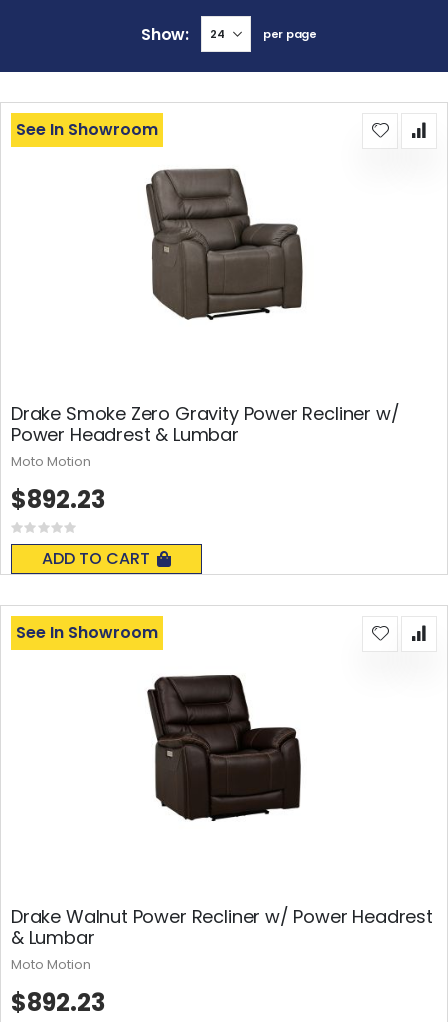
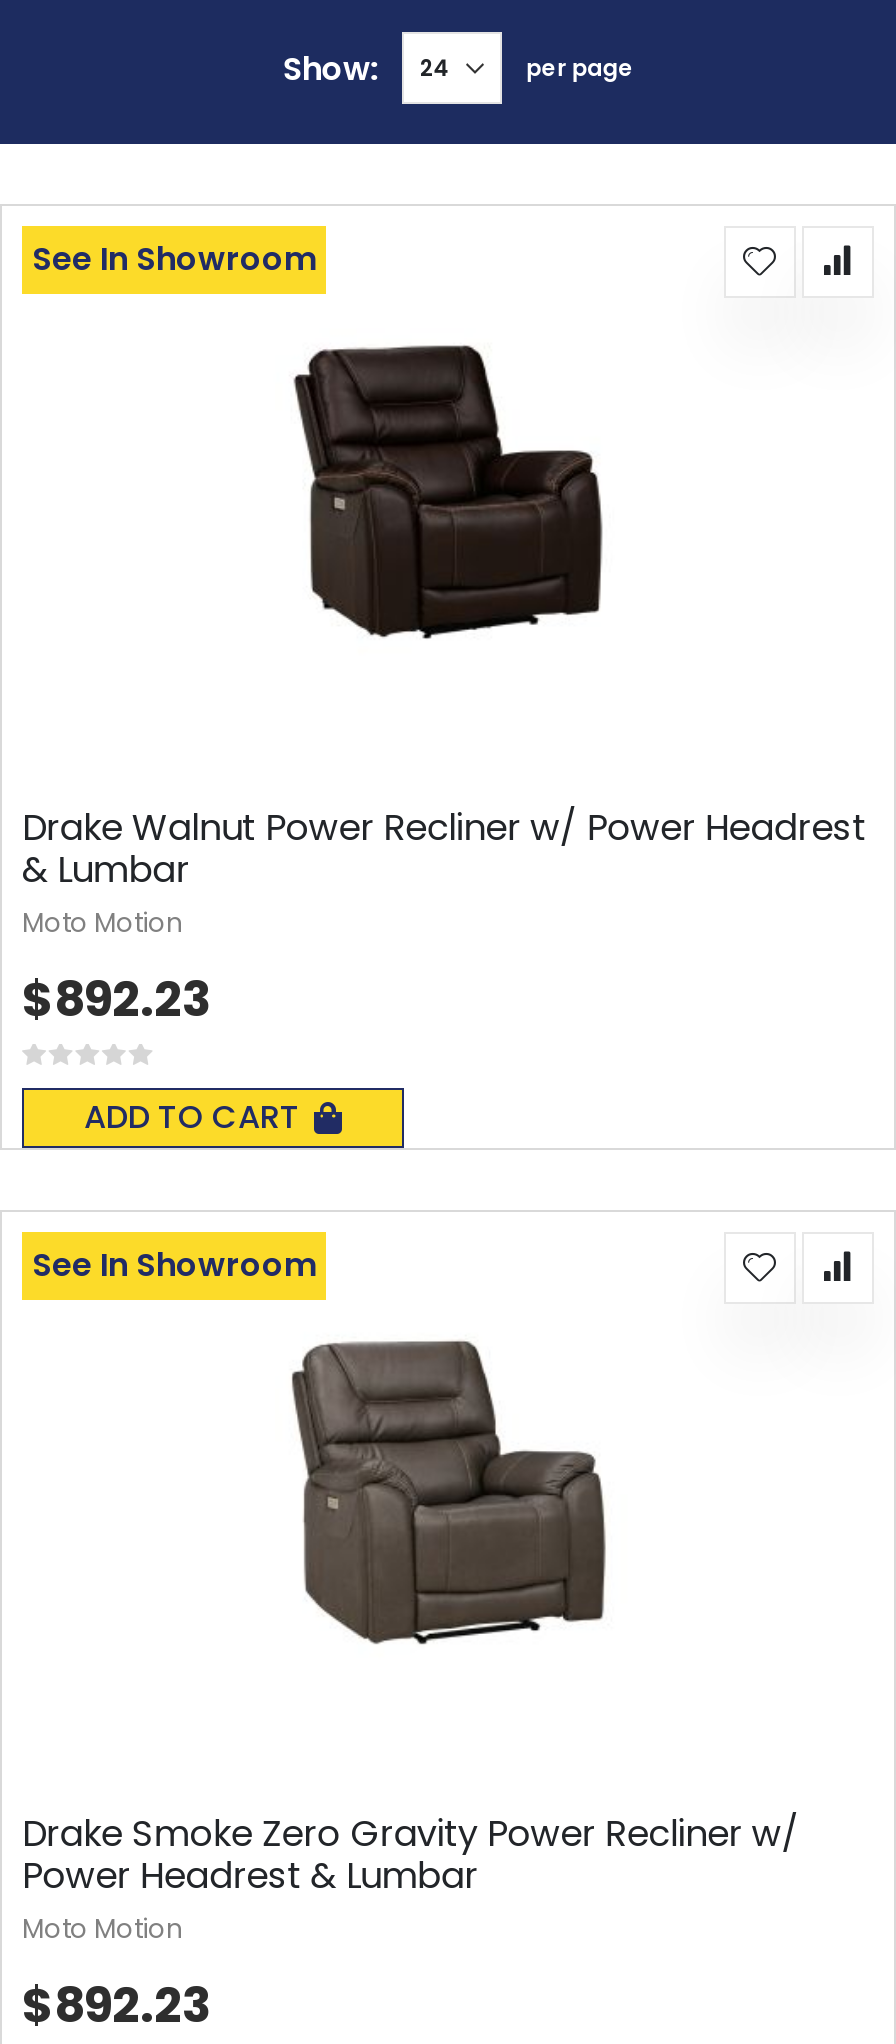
moved down: [image]

moved down: Drake Smoke Zero Gravity Power Recliner w/ | Power Headrest & Lumbar

moved up: [image]

moved up: Drake Walnut Power Recliner w/ Power Headrest | & Lumbar
